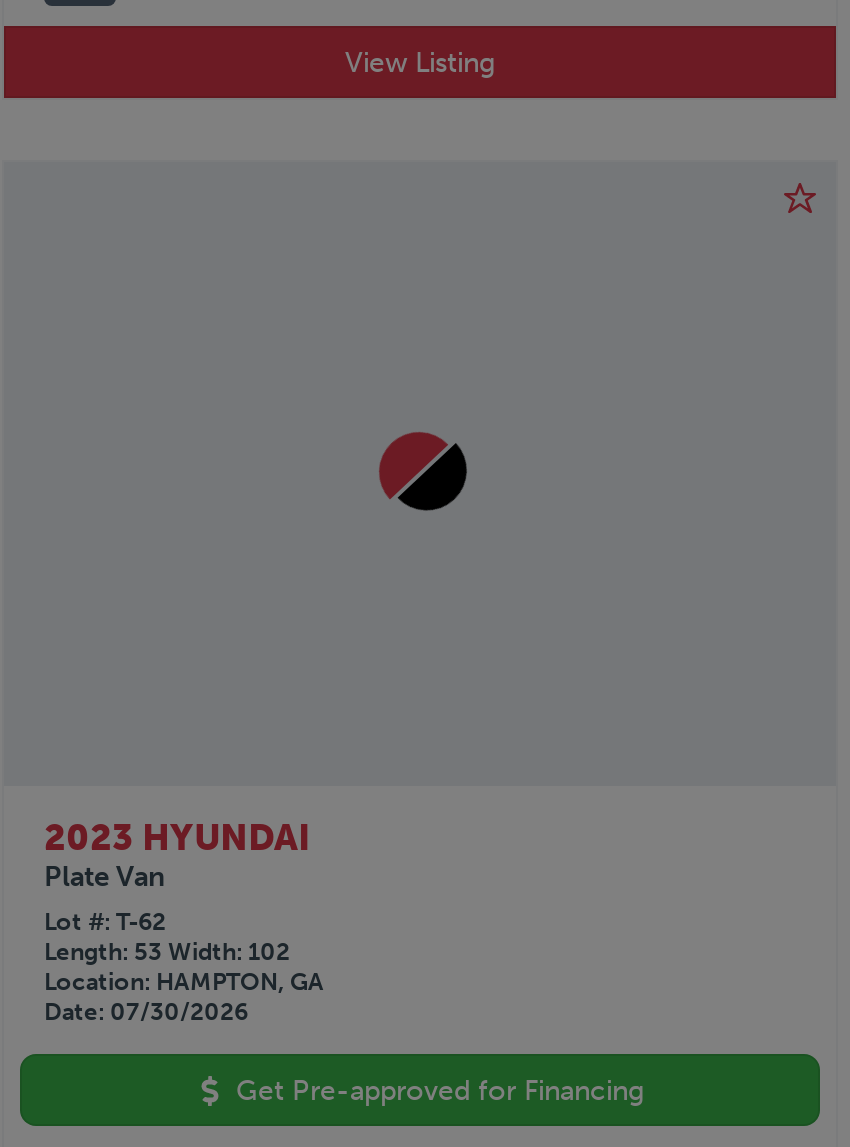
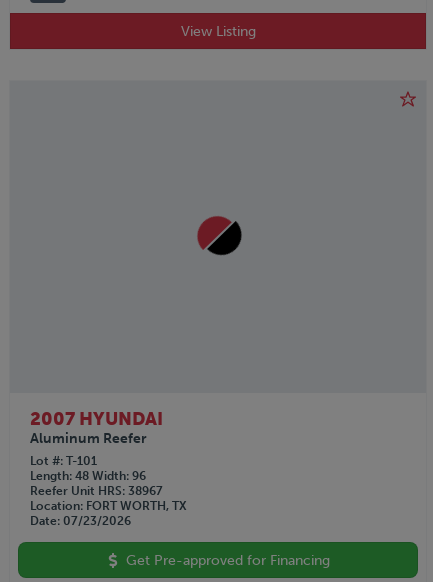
- 2023 HYUNDAI
- Plate Van
- Lot # T-62
- Length 53 Width 102
- Location HAMPTON, GA
- Date 07/30/2026
+ 2007 HYUNDAI
+ Aluminum Reefer
+ Lot # T-101
+ Length 48 Width 96
+ Reefer Unit HRS 38967
+ Location FORT WORTH, TX
+ Date 07/23/2026
